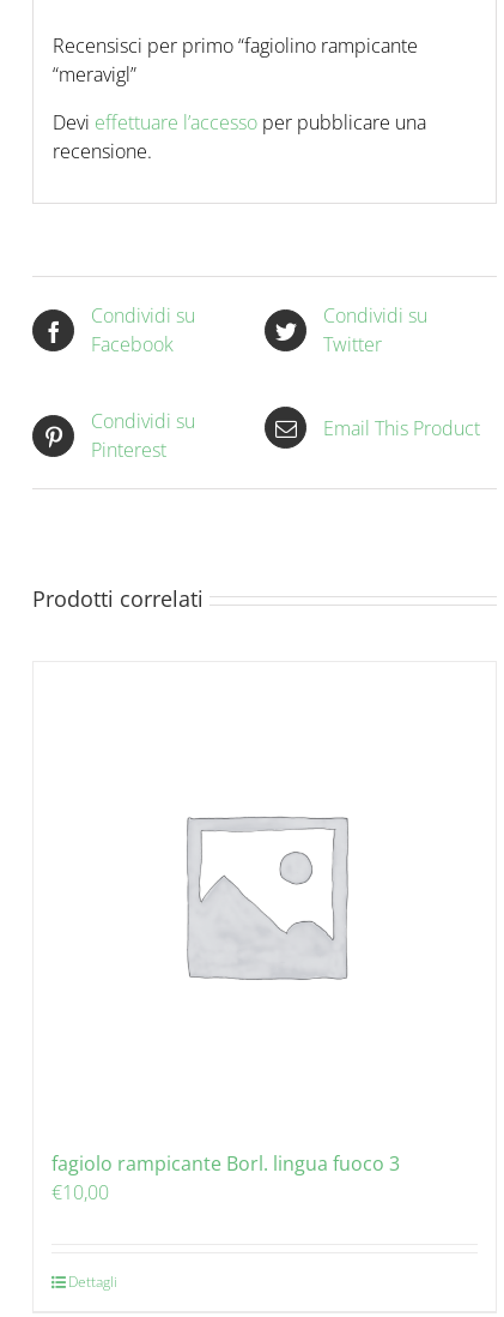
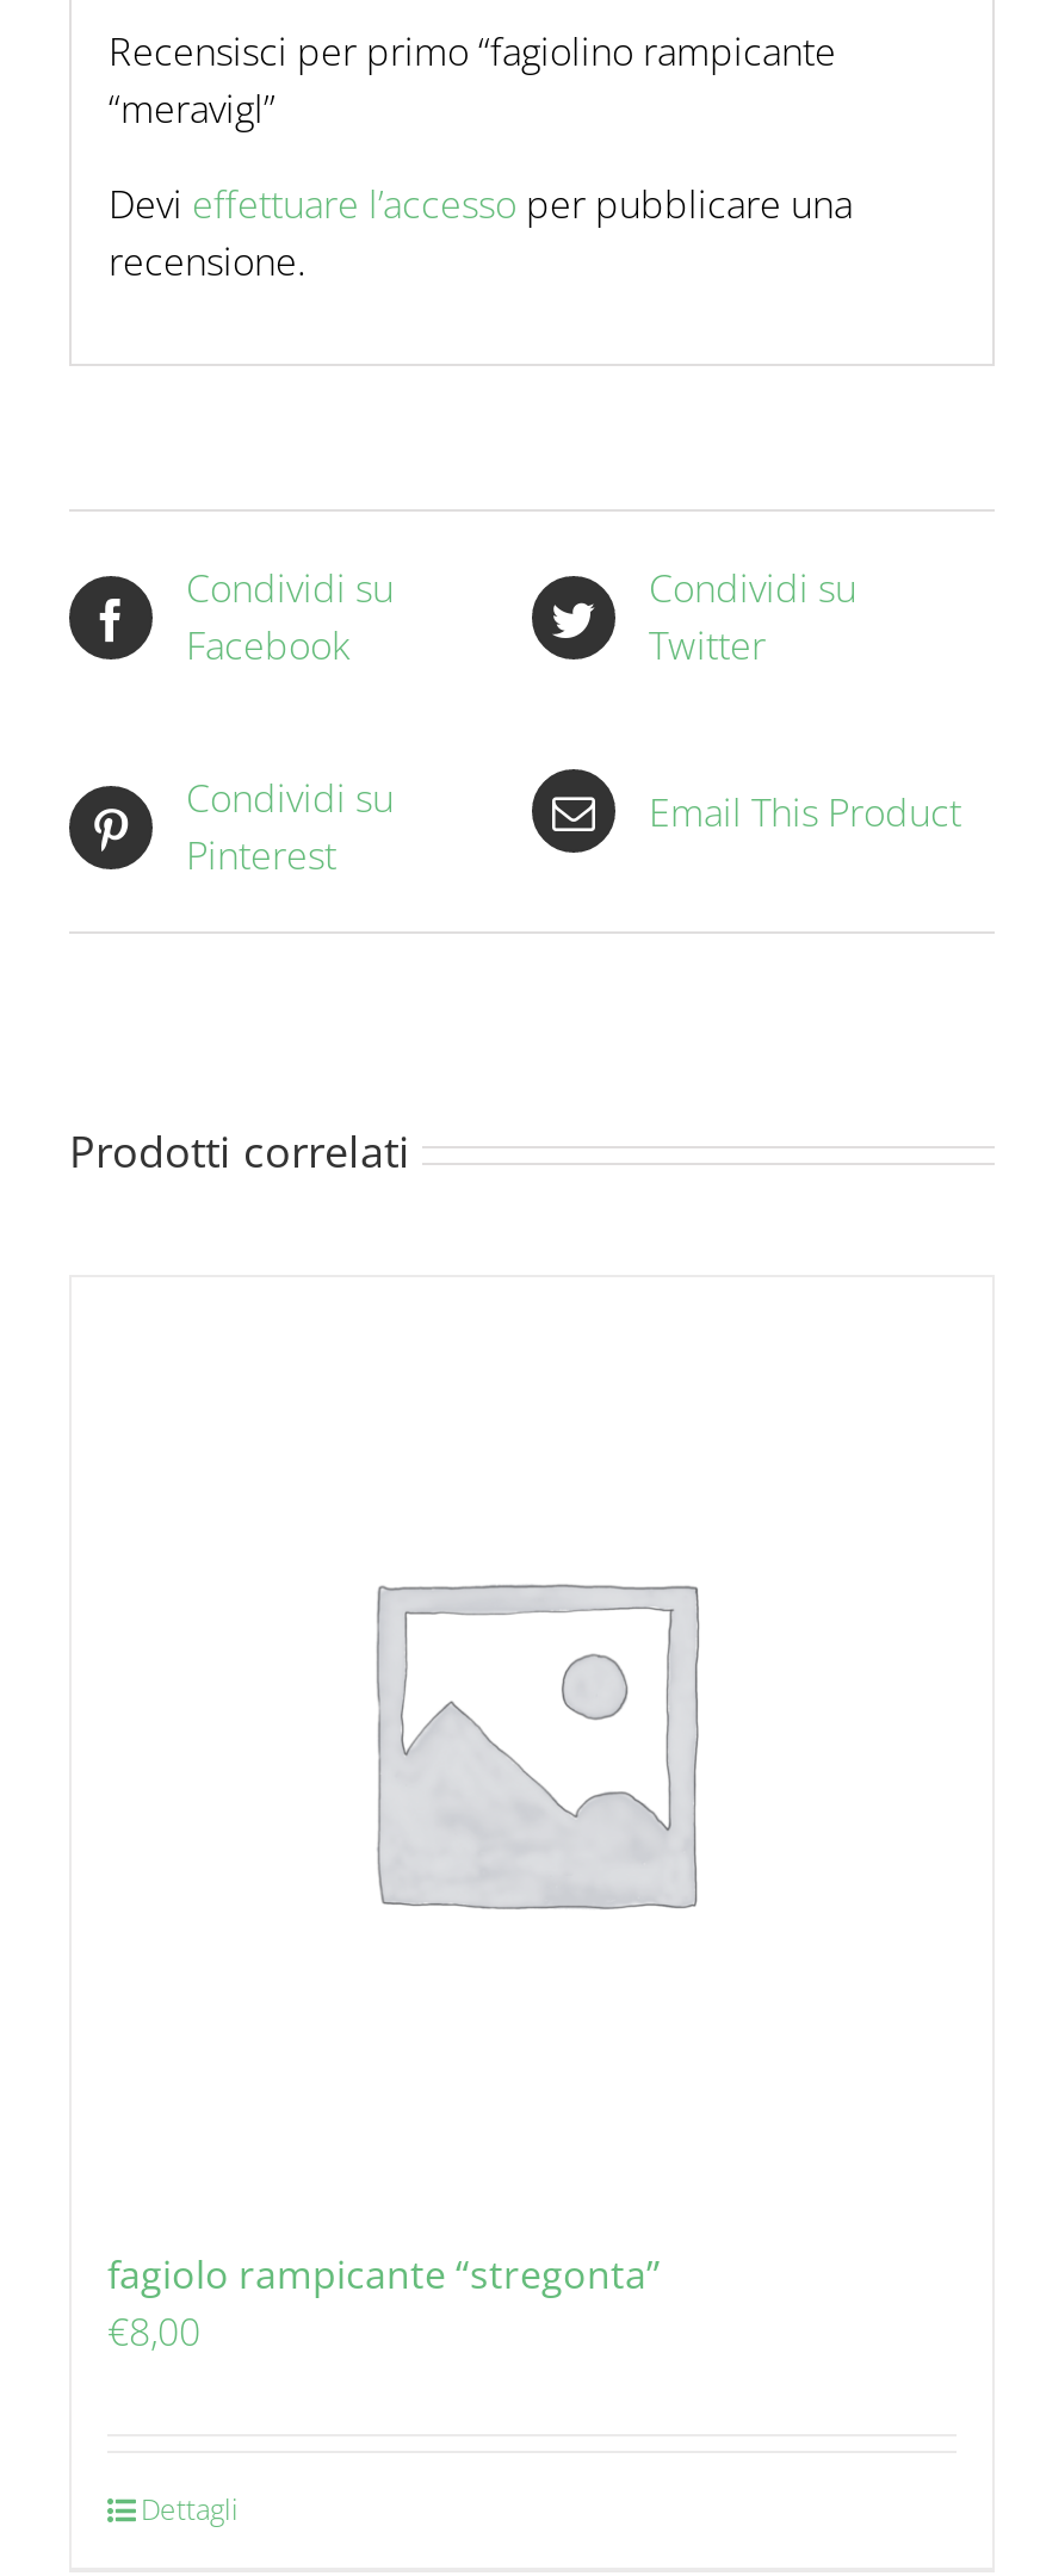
- fagiolo rampicante Borl. lingua fuoco 3
- €10,00
+ fagiolo rampicante “stregonta”
+ €8,00
